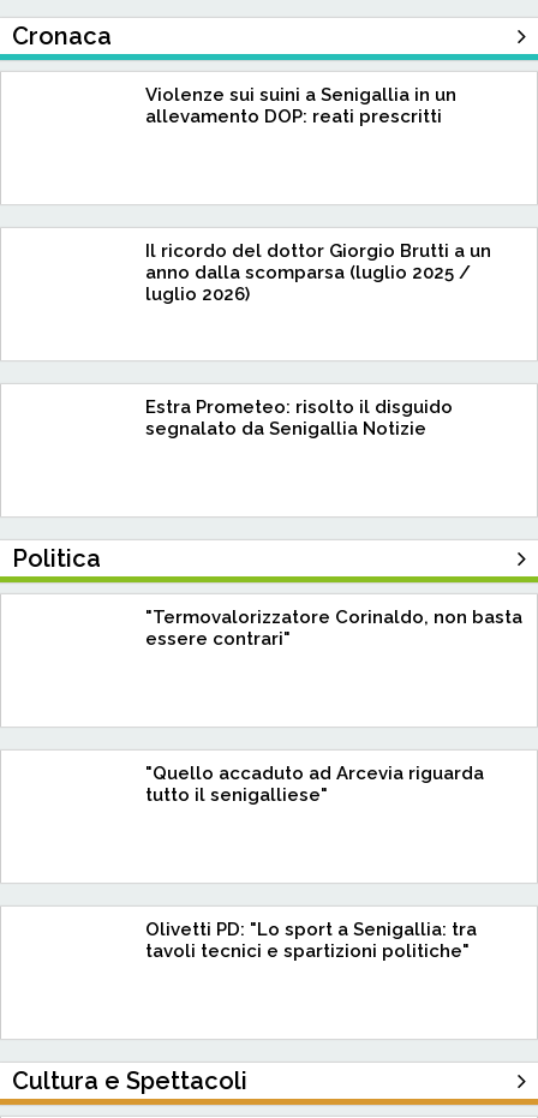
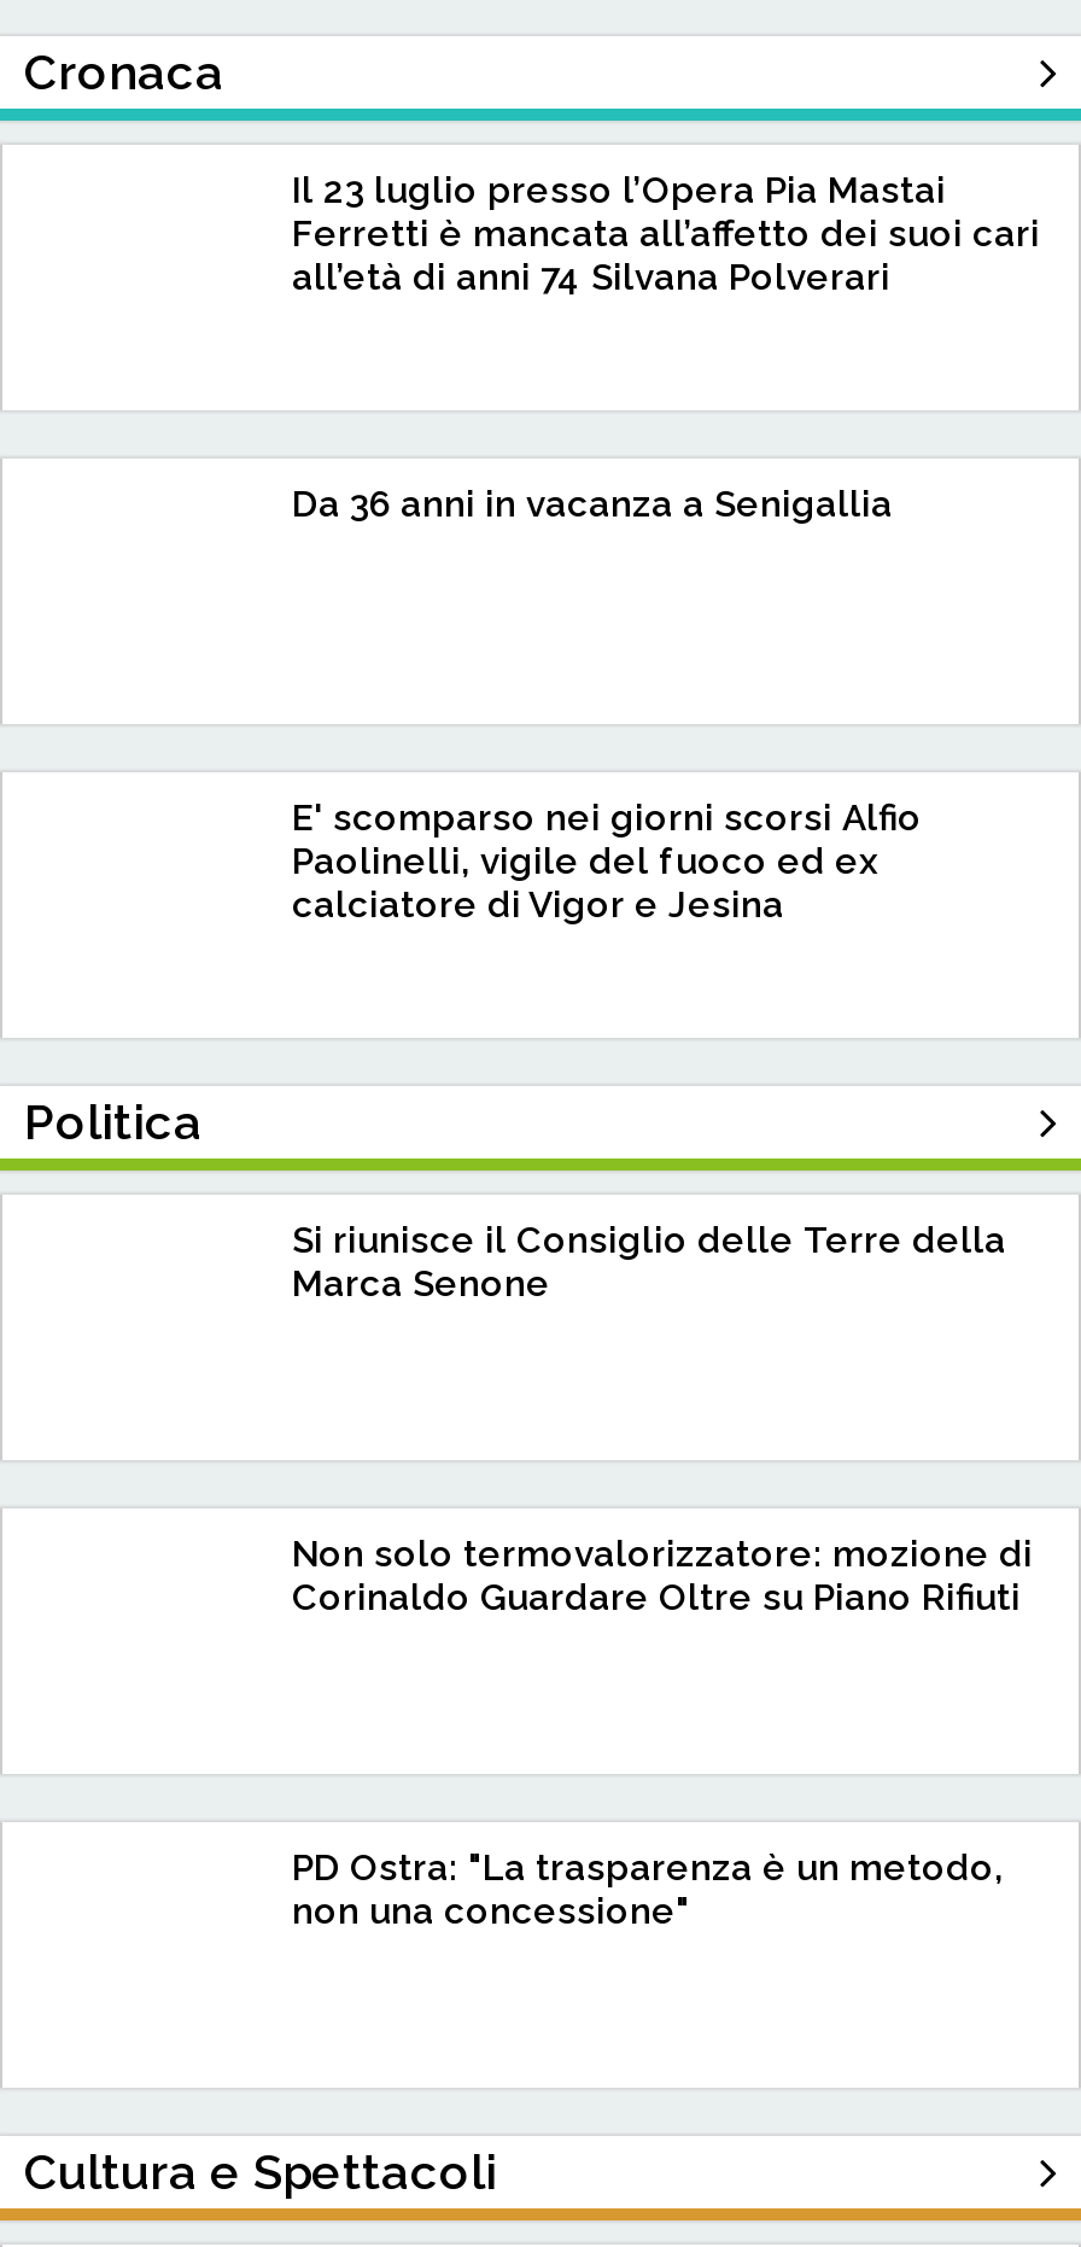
- Violenze sui suini a Senigallia in un
- allevamento DOP: reati prescritti
+ Il 23 luglio presso l’Opera Pia Mastai
+ Ferretti è mancata all’affetto dei suoi cari
+ all’età di anni 74 Silvana Polverari

- Il ricordo del dottor Giorgio Brutti a un
- anno dalla scomparsa (luglio 2025 /
- luglio 2026)
+ Da 36 anni in vacanza a Senigallia

- Estra Prometeo: risolto il disguido
- segnalato da Senigallia Notizie
+ E' scomparso nei giorni scorsi Alfio
+ Paolinelli, vigile del fuoco ed ex
+ calciatore di Vigor e Jesina

- "Termovalorizzatore Corinaldo, non basta
- essere contrari"
+ Si riunisce il Consiglio delle Terre della
+ Marca Senone

- "Quello accaduto ad Arcevia riguarda
- tutto il senigalliese"
+ Non solo termovalorizzatore: mozione di
+ Corinaldo Guardare Oltre su Piano Rifiuti

- Olivetti PD: "Lo sport a Senigallia: tra
- tavoli tecnici e spartizioni politiche"
+ PD Ostra: "La trasparenza è un metodo,
+ non una concessione"
